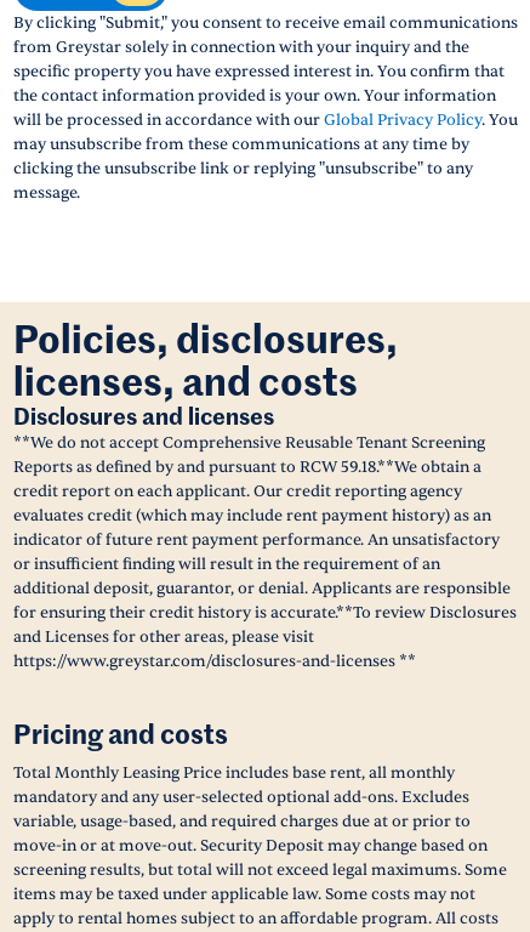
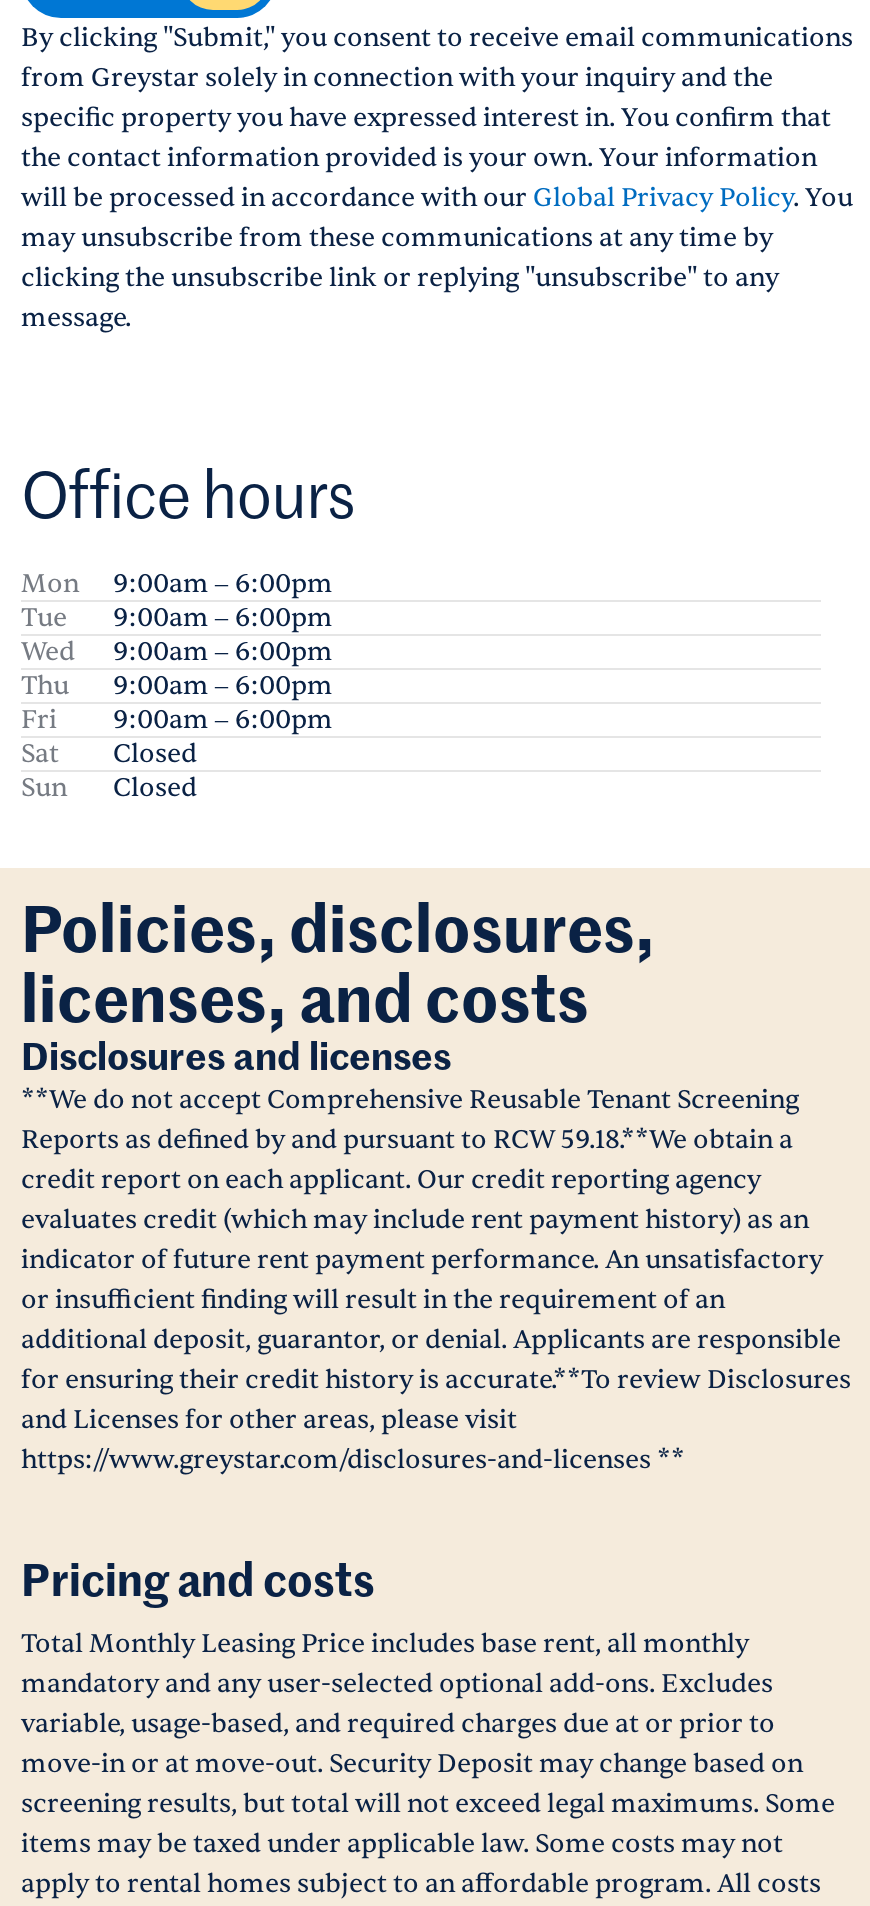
+ Office hours
+ Mon
+ 9:00am – 6:00pm
+ Tue
+ 9:00am – 6:00pm
+ Wed
+ 9:00am – 6:00pm
+ Thu
+ 9:00am – 6:00pm
+ Fri
+ 9:00am – 6:00pm
+ Sat
+ Closed
+ Sun
+ Closed
